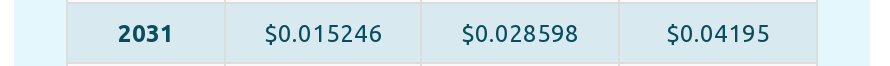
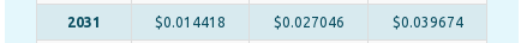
- $0.015246
+ $0.014418

- $0.028598
+ $0.027046

- $0.04195
+ $0.039674
